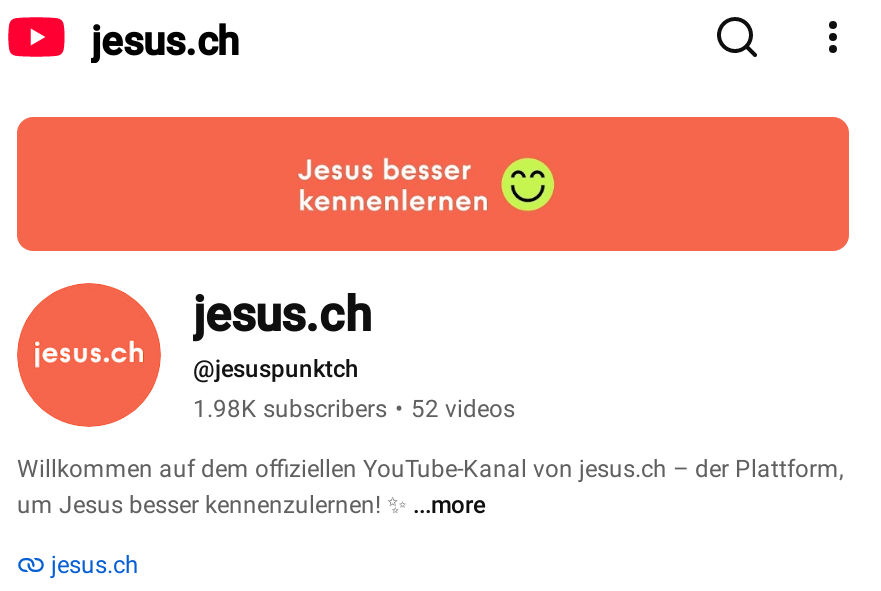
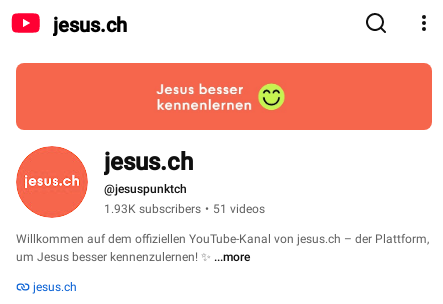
- 1.98K subscribers • 52 videos
+ 1.93K subscribers • 51 videos
